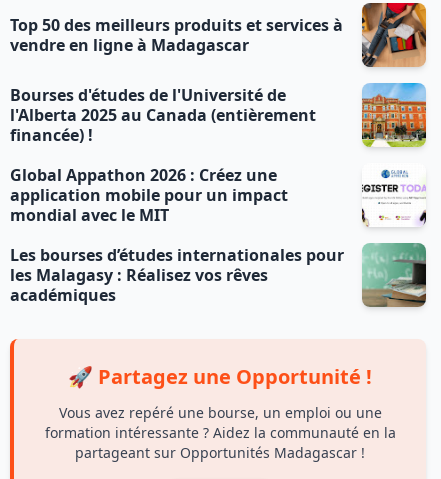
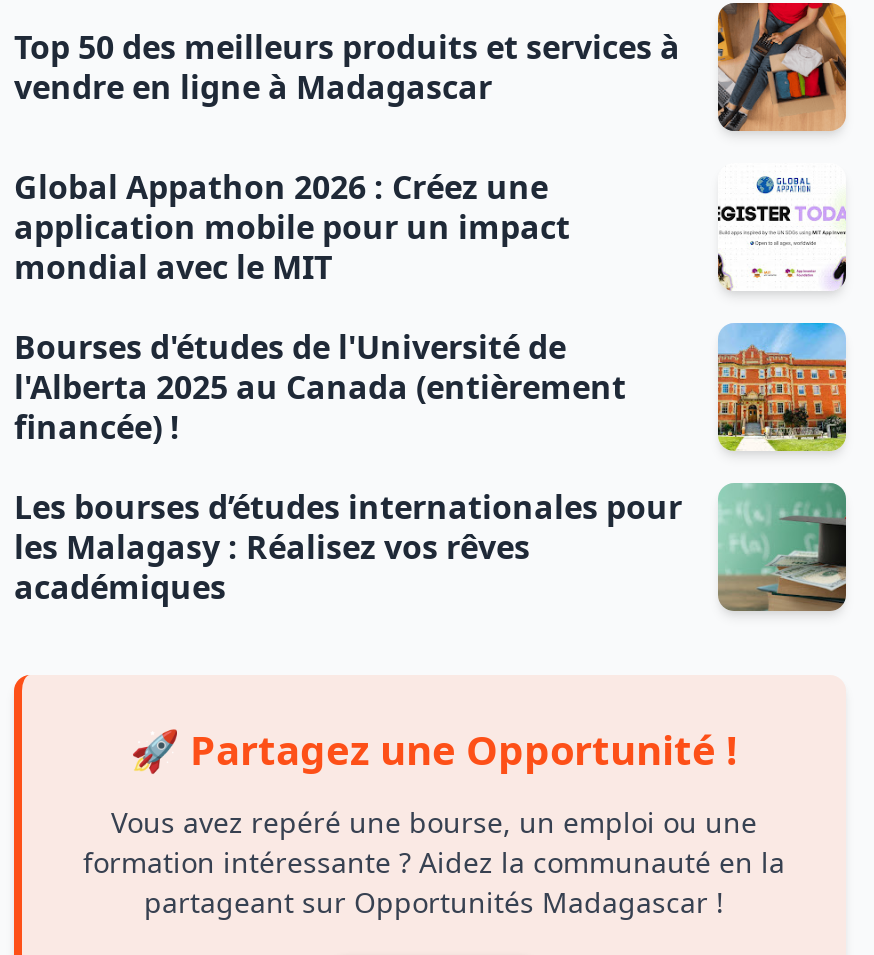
moved down: Bourses d'études de l'Université de | l'Alberta 2025 au Canada (entièrement | financée) !

moved up: Global Appathon 2026 : Créez une | application mobile pour un impact | mondial avec le MIT
